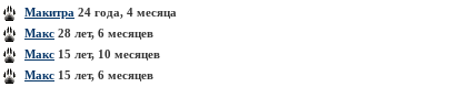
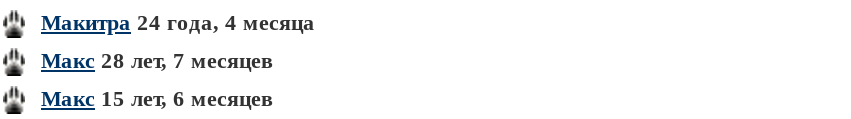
- Макс 28 лет, 6 месяцев
- Макс 15 лет, 10 месяцев
+ Макс 28 лет, 7 месяцев
